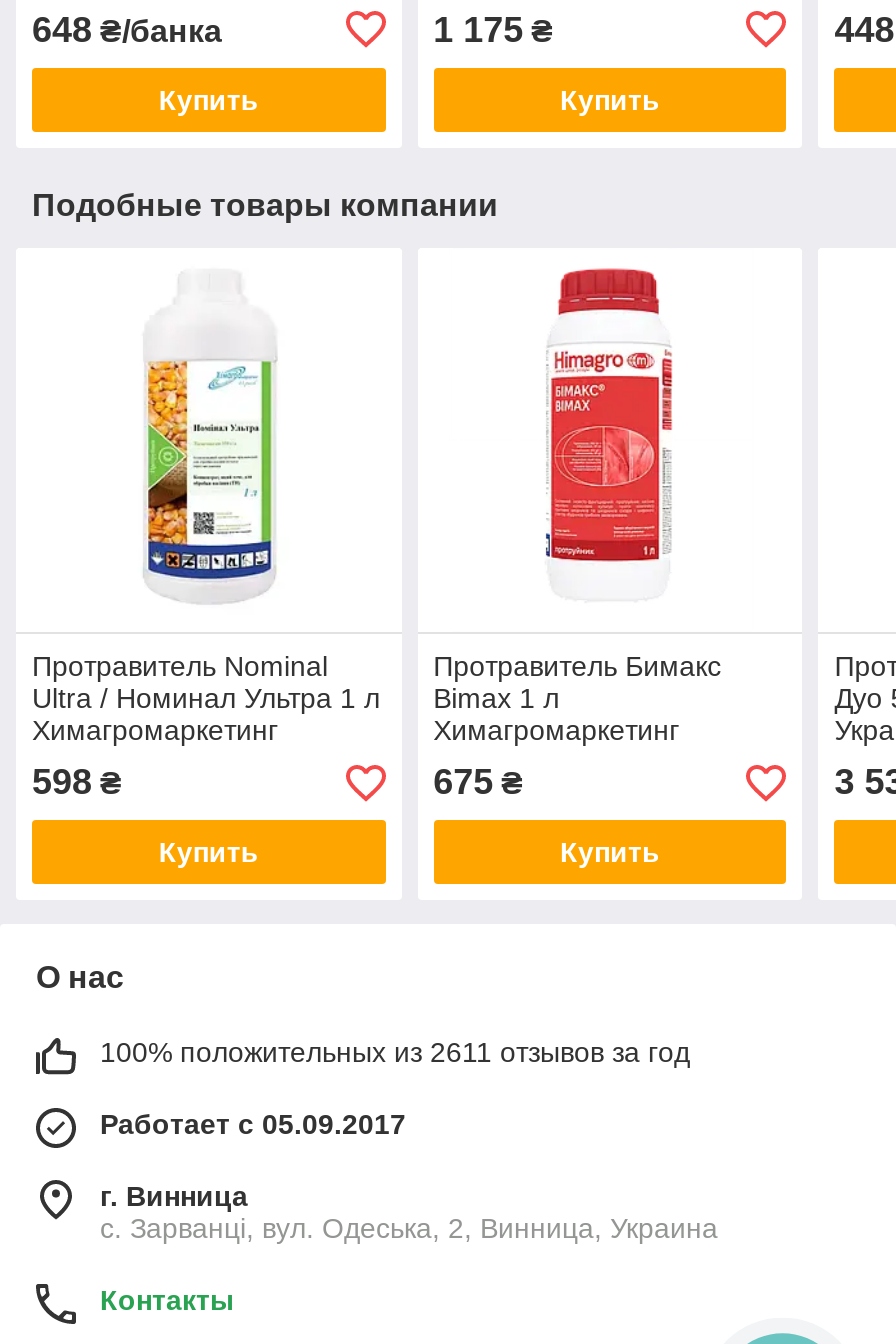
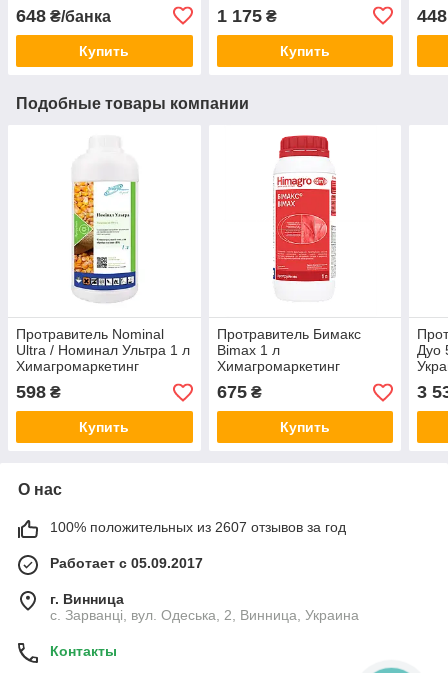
- 100% положительных из 2611 отзывов за год
+ 100% положительных из 2607 отзывов за год
